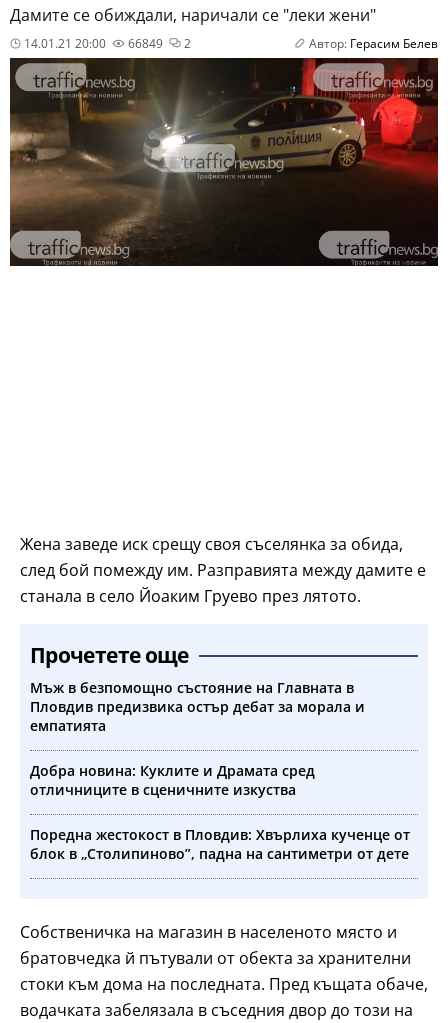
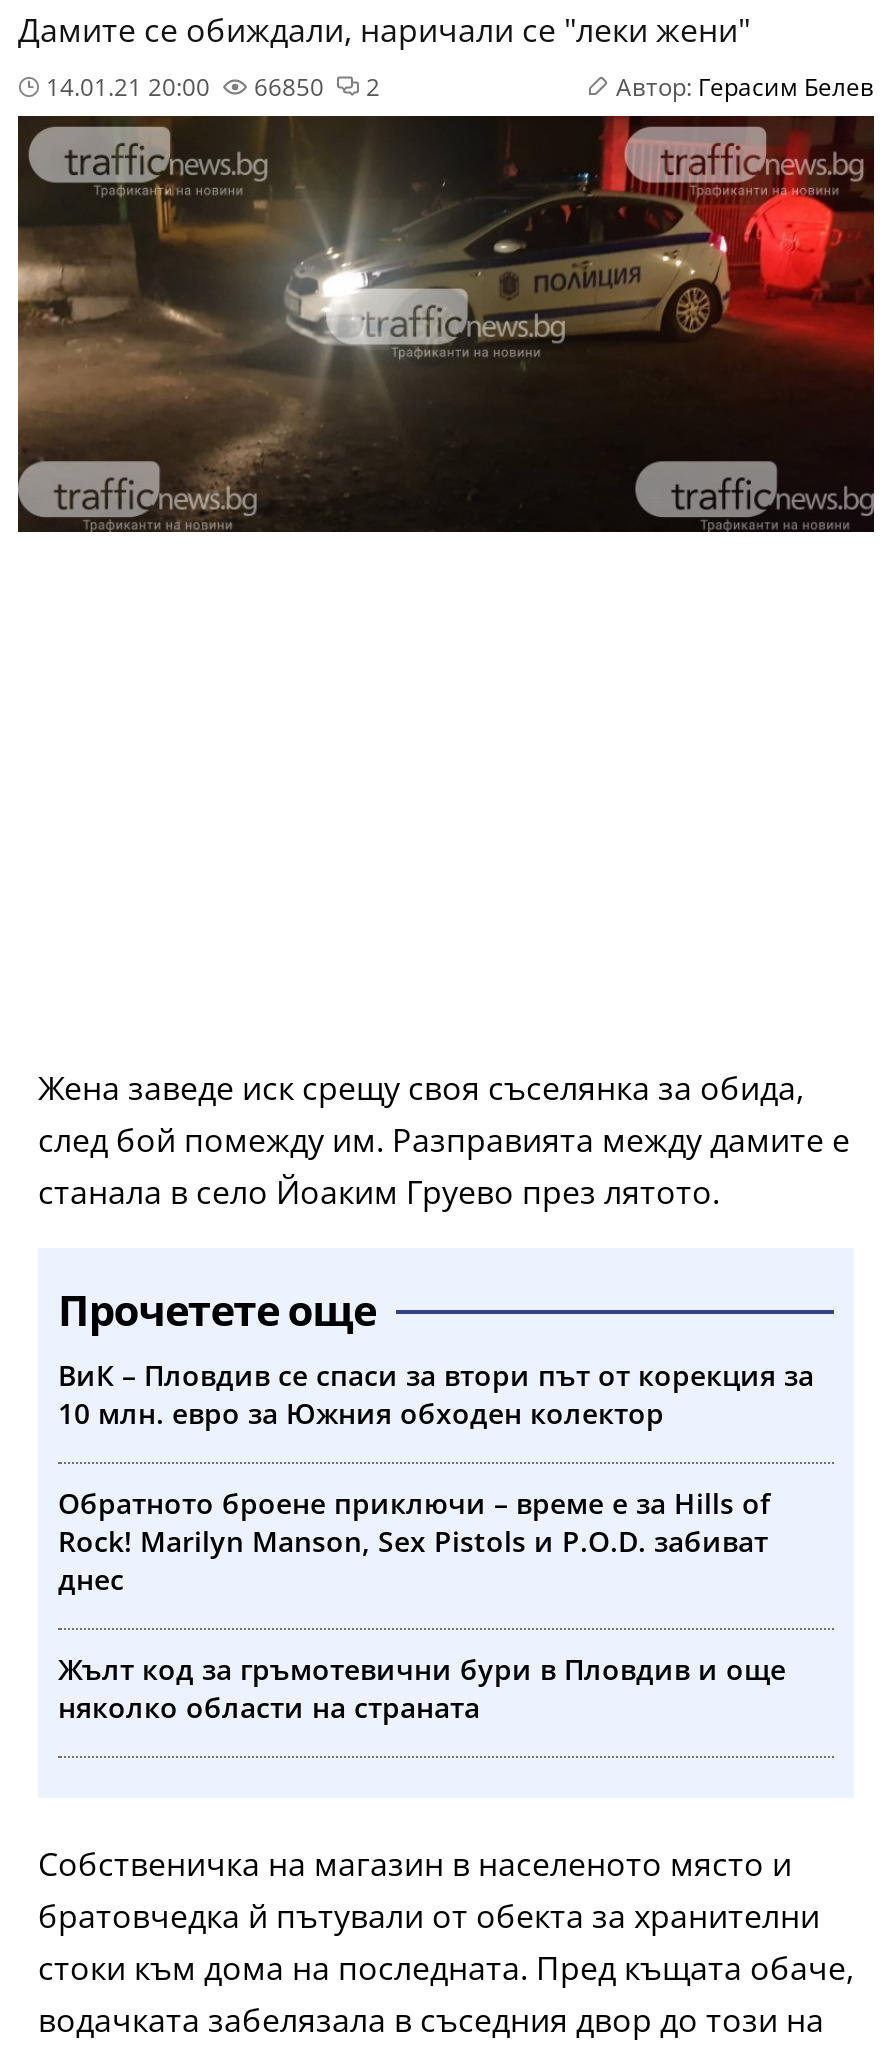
- 66849
+ 66850

- Мъж в безпомощно състояние на Главната в
- Пловдив предизвика остър дебат за морала и
- емпатията
+ ВиК – Пловдив се спаси за втори път от корекция за
+ 10 млн. евро за Южния обходен колектор

- Добра новина: Куклите и Драмата сред
- отличниците в сценичните изкуства
+ Обратното броене приключи – време е за Hills of
+ Rock! Marilyn Manson, Sex Pistols и P.O.D. забиват
+ днес

- Поредна жестокост в Пловдив: Хвърлиха кученце от
- блок в „Столипиново”, падна на сантиметри от дете
+ Жълт код за гръмотевични бури в Пловдив и още
+ няколко области на страната
